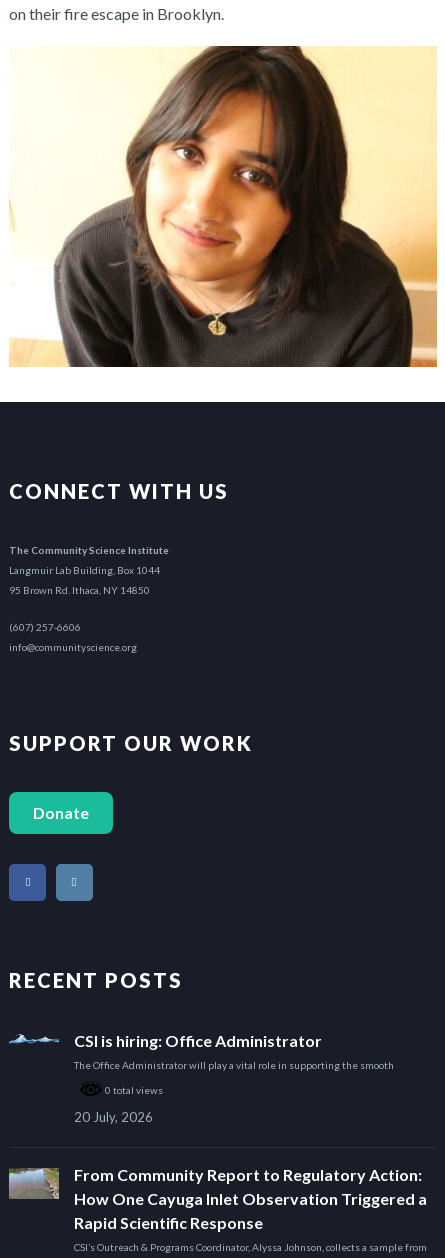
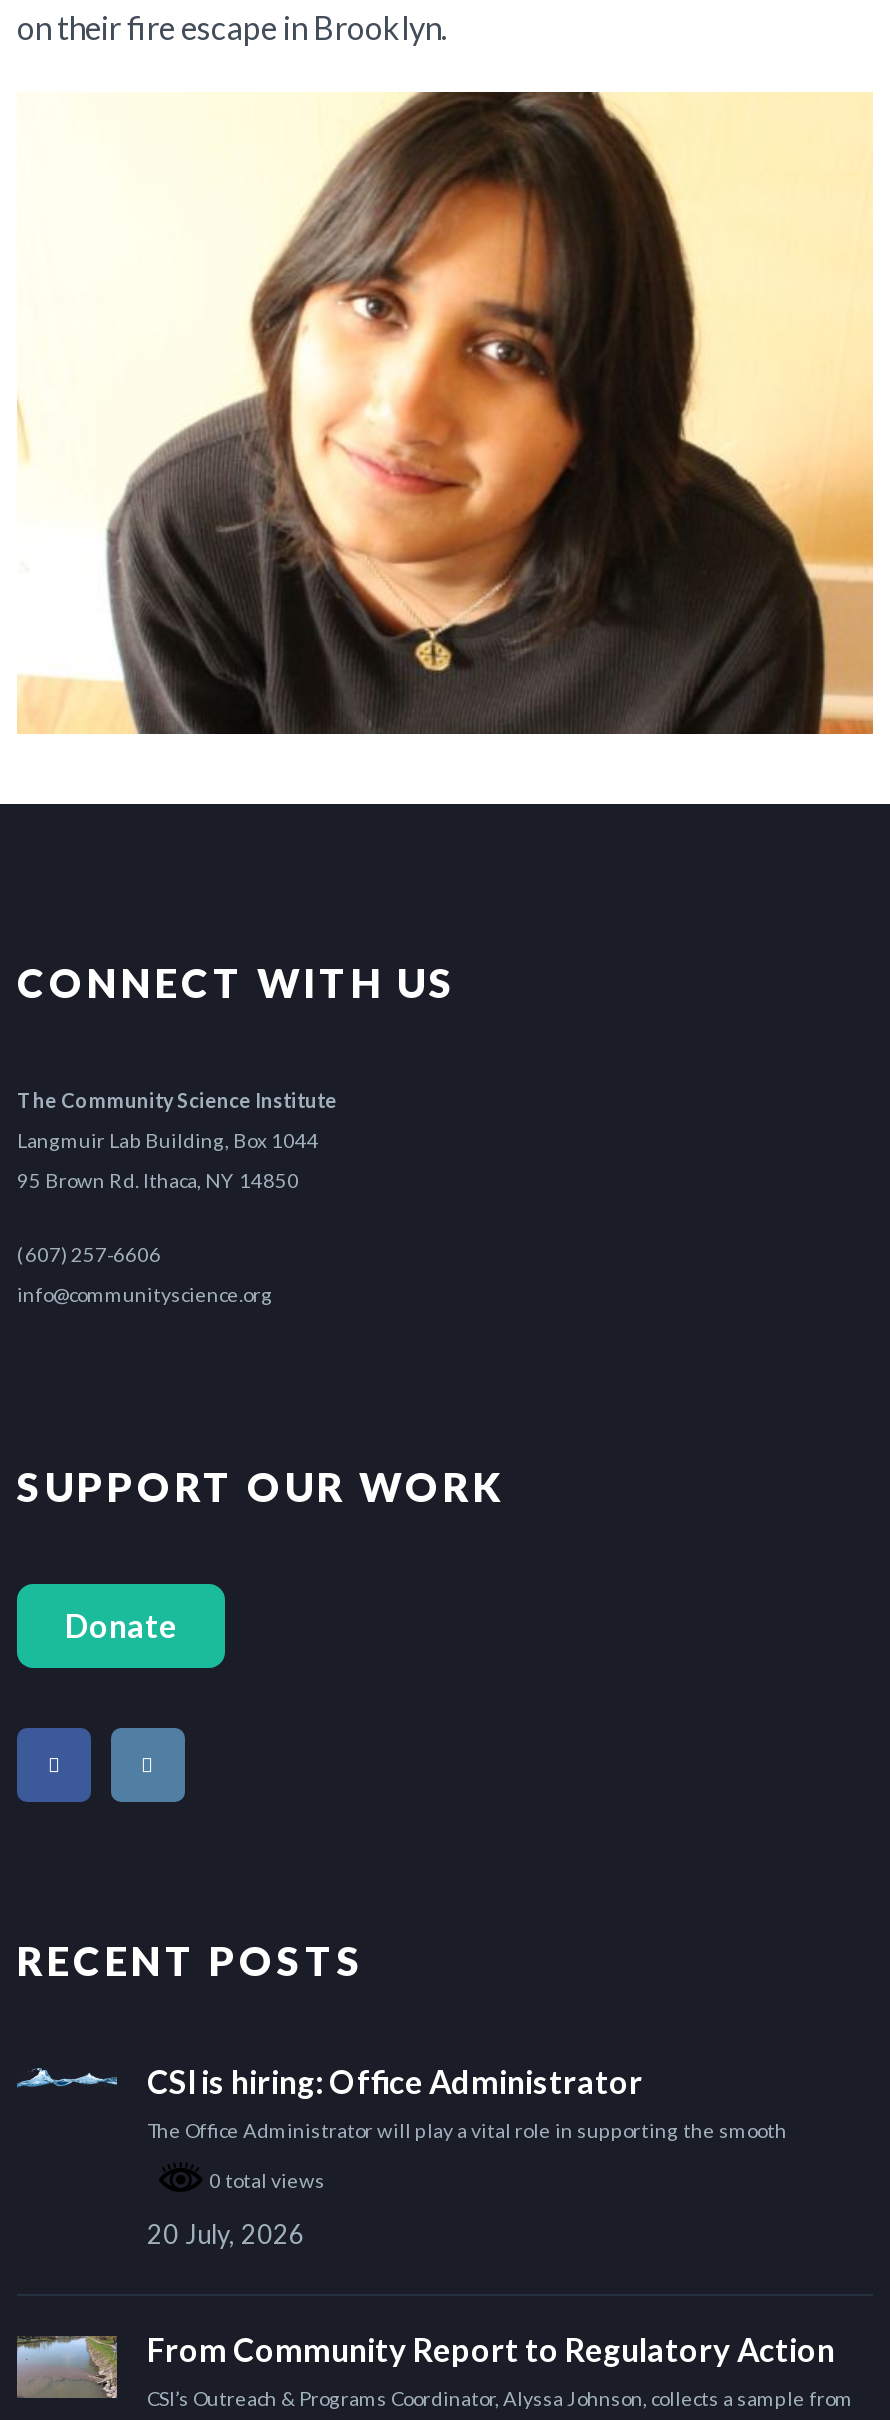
- From Community Report to Regulatory Action:
- How One Cayuga Inlet Observation Triggered a
- Rapid Scientific Response
+ From Community Report to Regulatory Action
